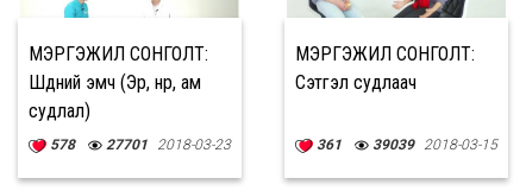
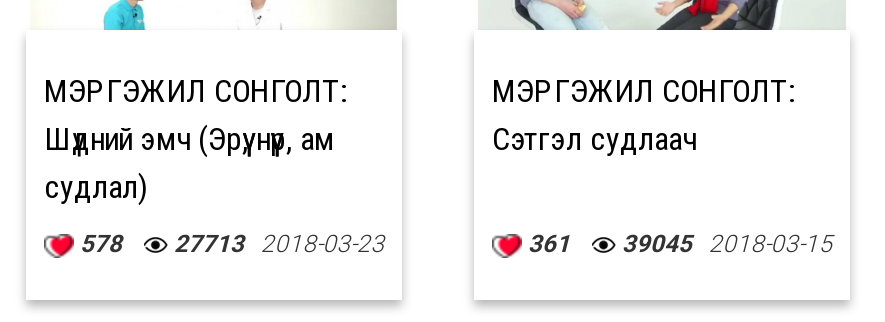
- 578 27701 2018-03-23
+ 578 27713 2018-03-23

- 361 39039 2018-03-15
+ 361 39045 2018-03-15
